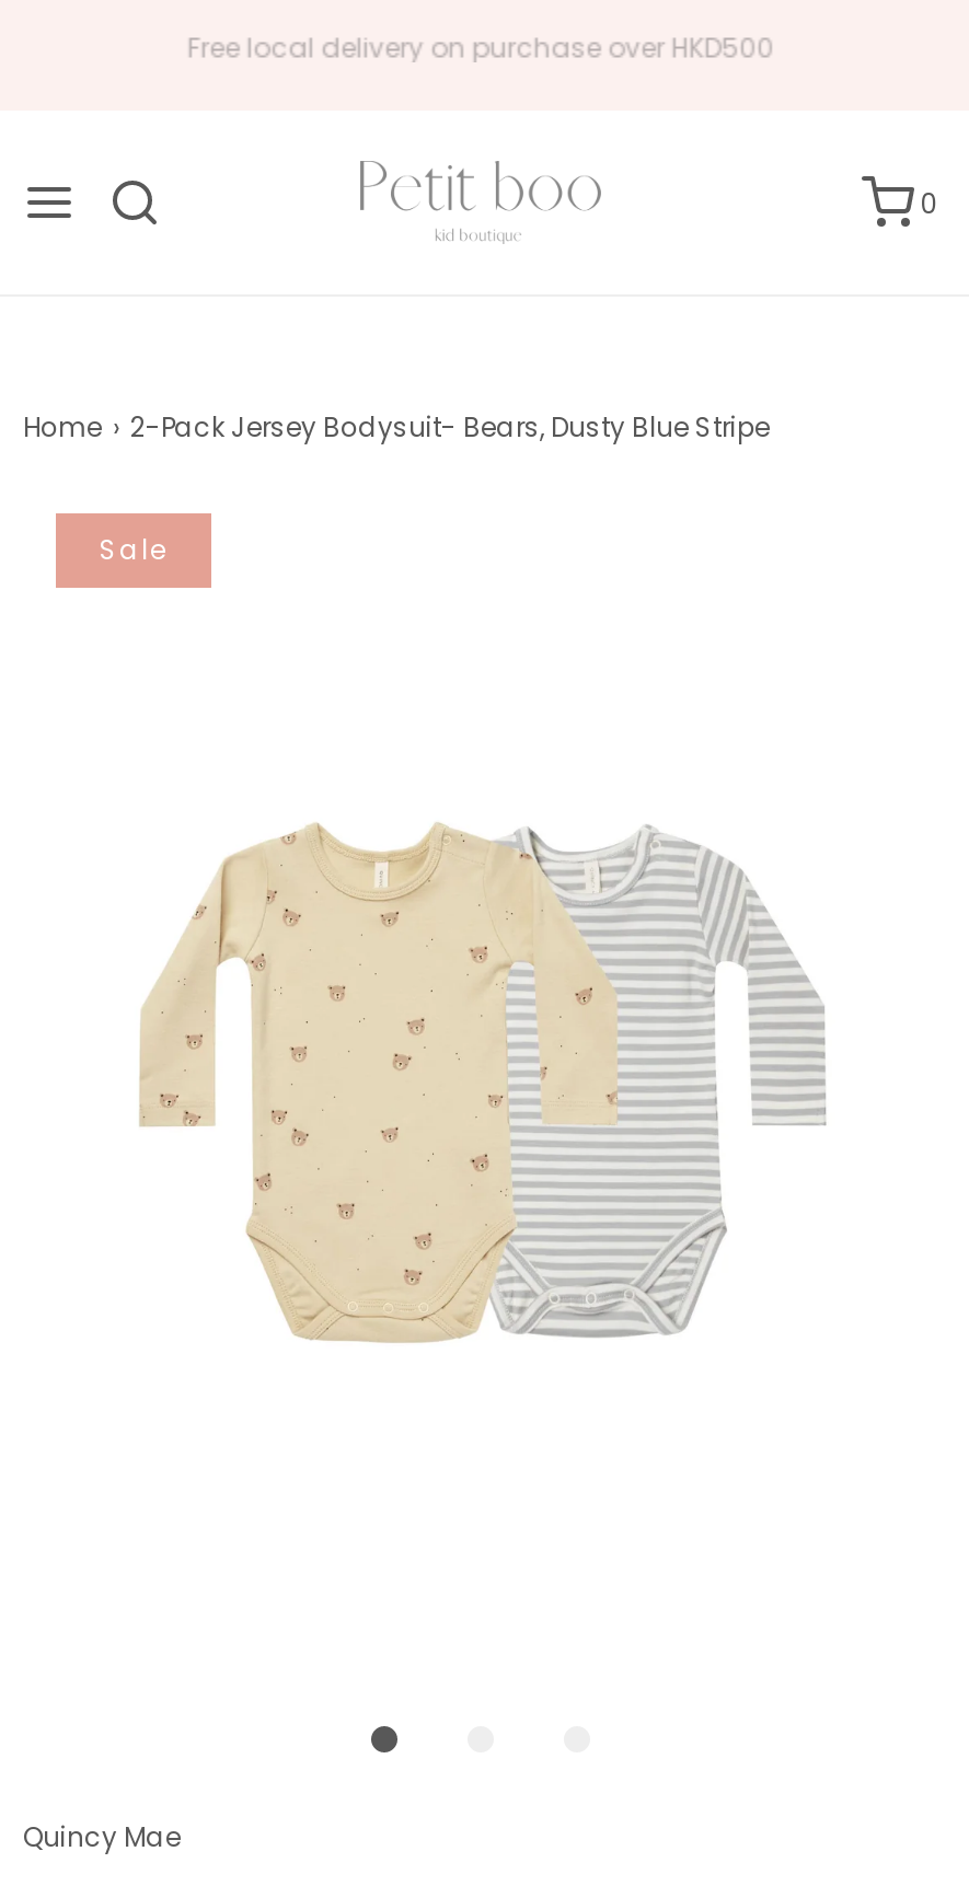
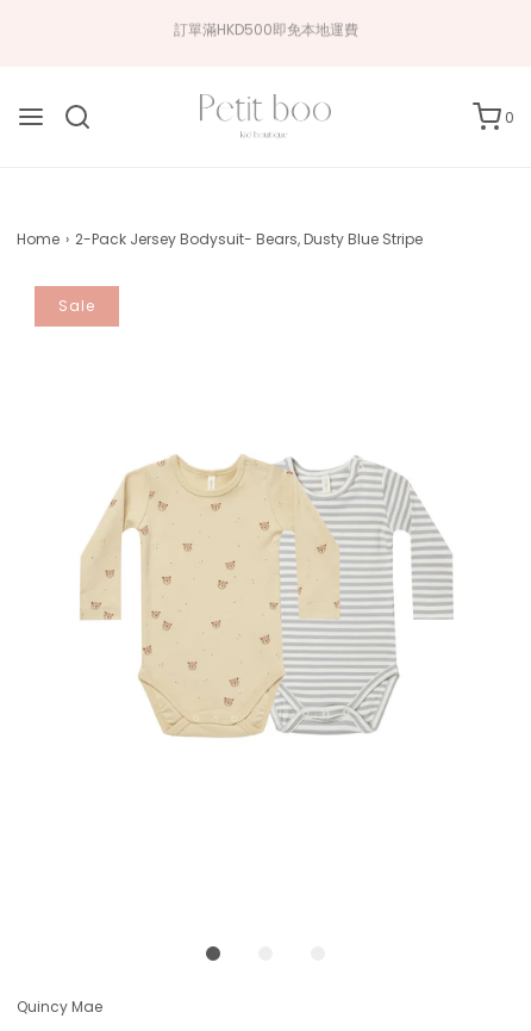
- Free local delivery on purchase over HKD500
+ 訂單滿HKD500即免本地運費
